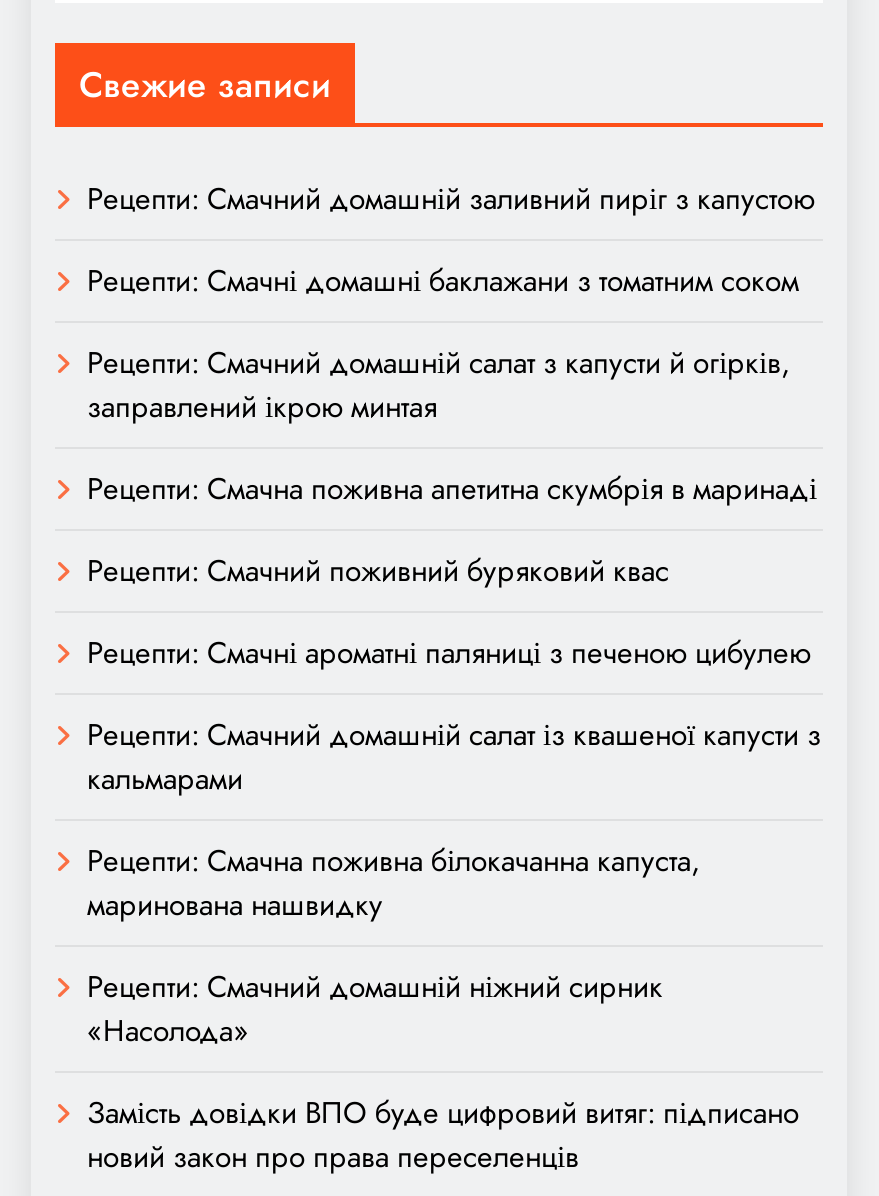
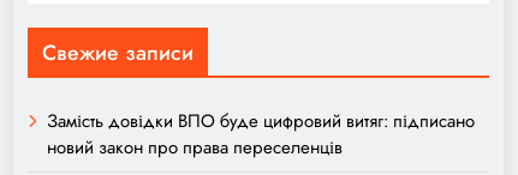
- Рецепти: Смачний домашній заливний пиріг з капустою
- Рецепти: Смачні домашні баклажани з томатним соком
- Рецепти: Смачний домашній салат з капусти й огірків,
- заправлений ікрою минтая
- Рецепти: Смачна поживна апетитна скумбрія в маринаді
- Рецепти: Смачний поживний буряковий квас
- Рецепти: Смачні ароматні паляниці з печеною цибулею
- Рецепти: Смачний домашній салат із квашеної капусти з
- кальмарами
- Рецепти: Смачна поживна білокачанна капуста,
- маринована нашвидку
- Рецепти: Смачний домашній ніжний сирник
- «Насолода»
